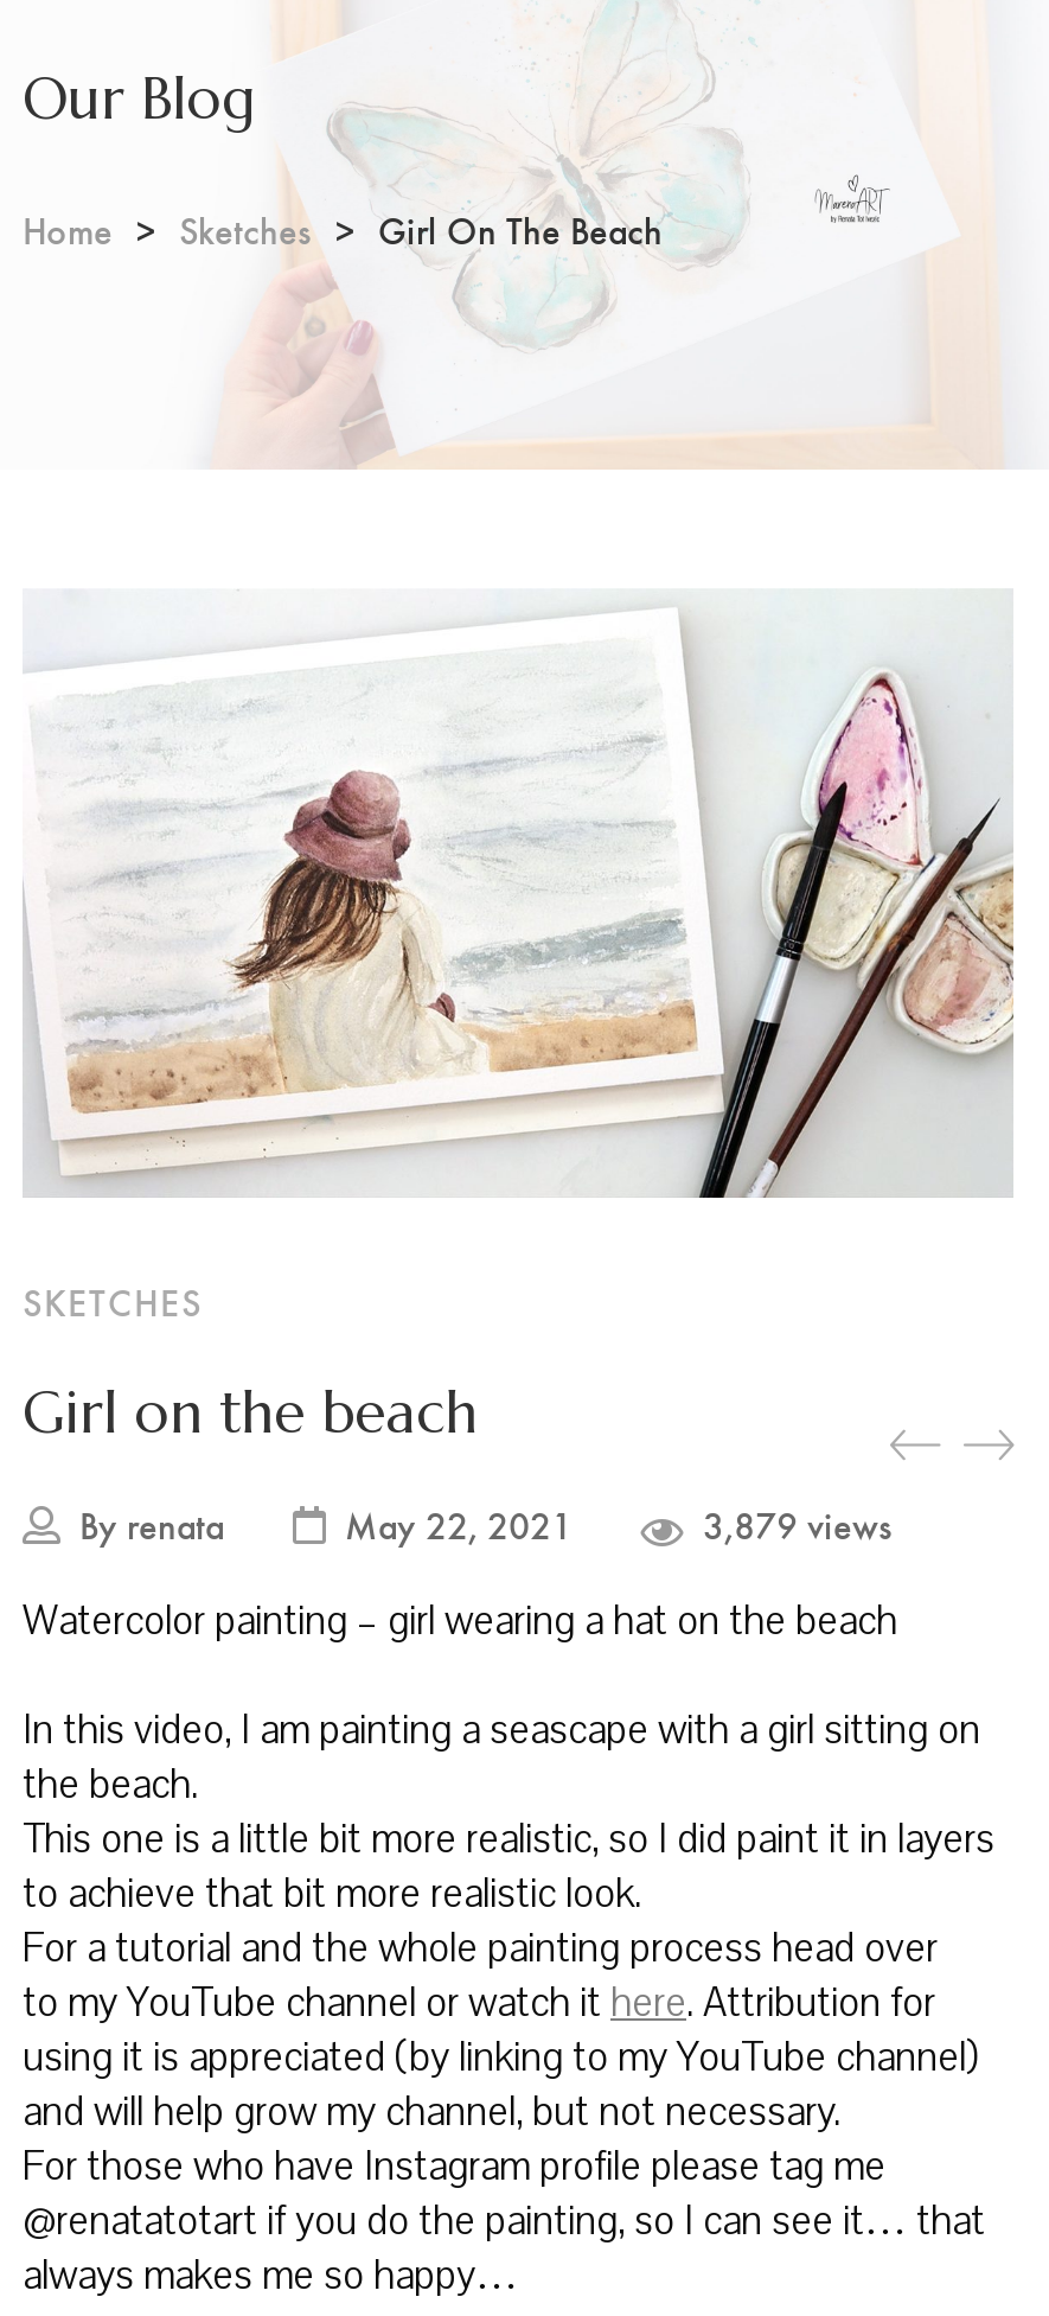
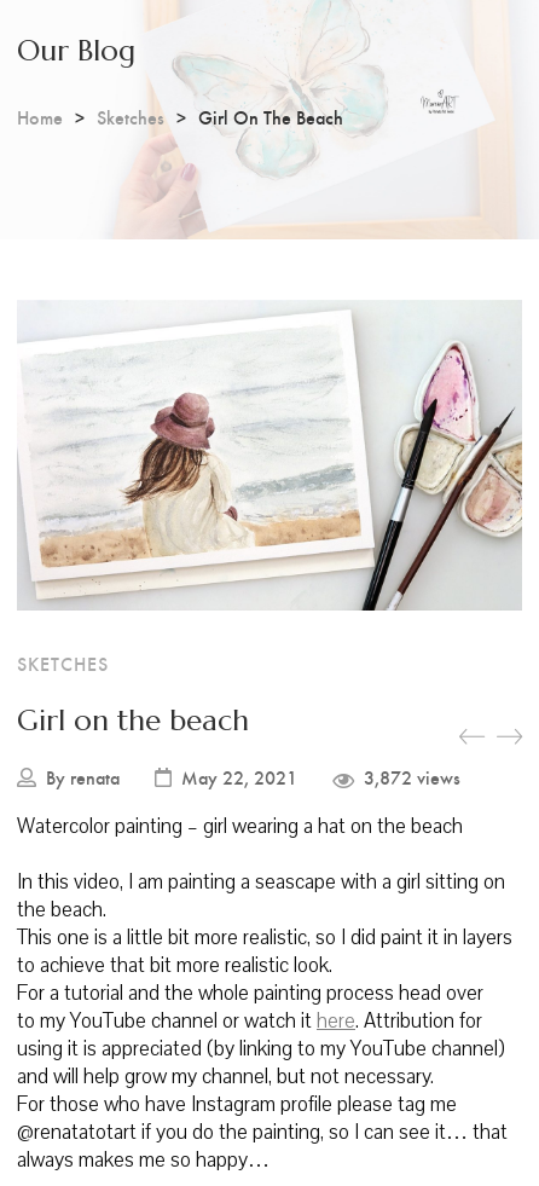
- 3,879 views
+ 3,872 views
